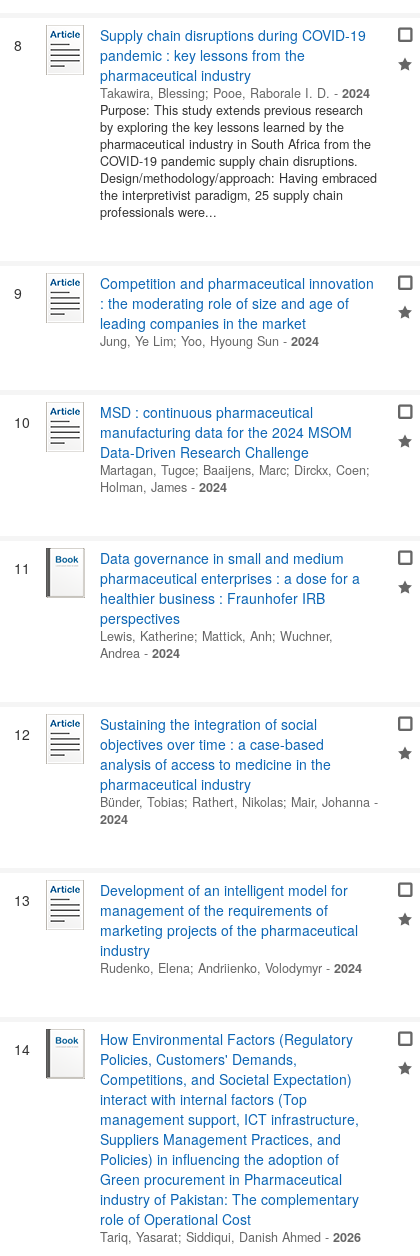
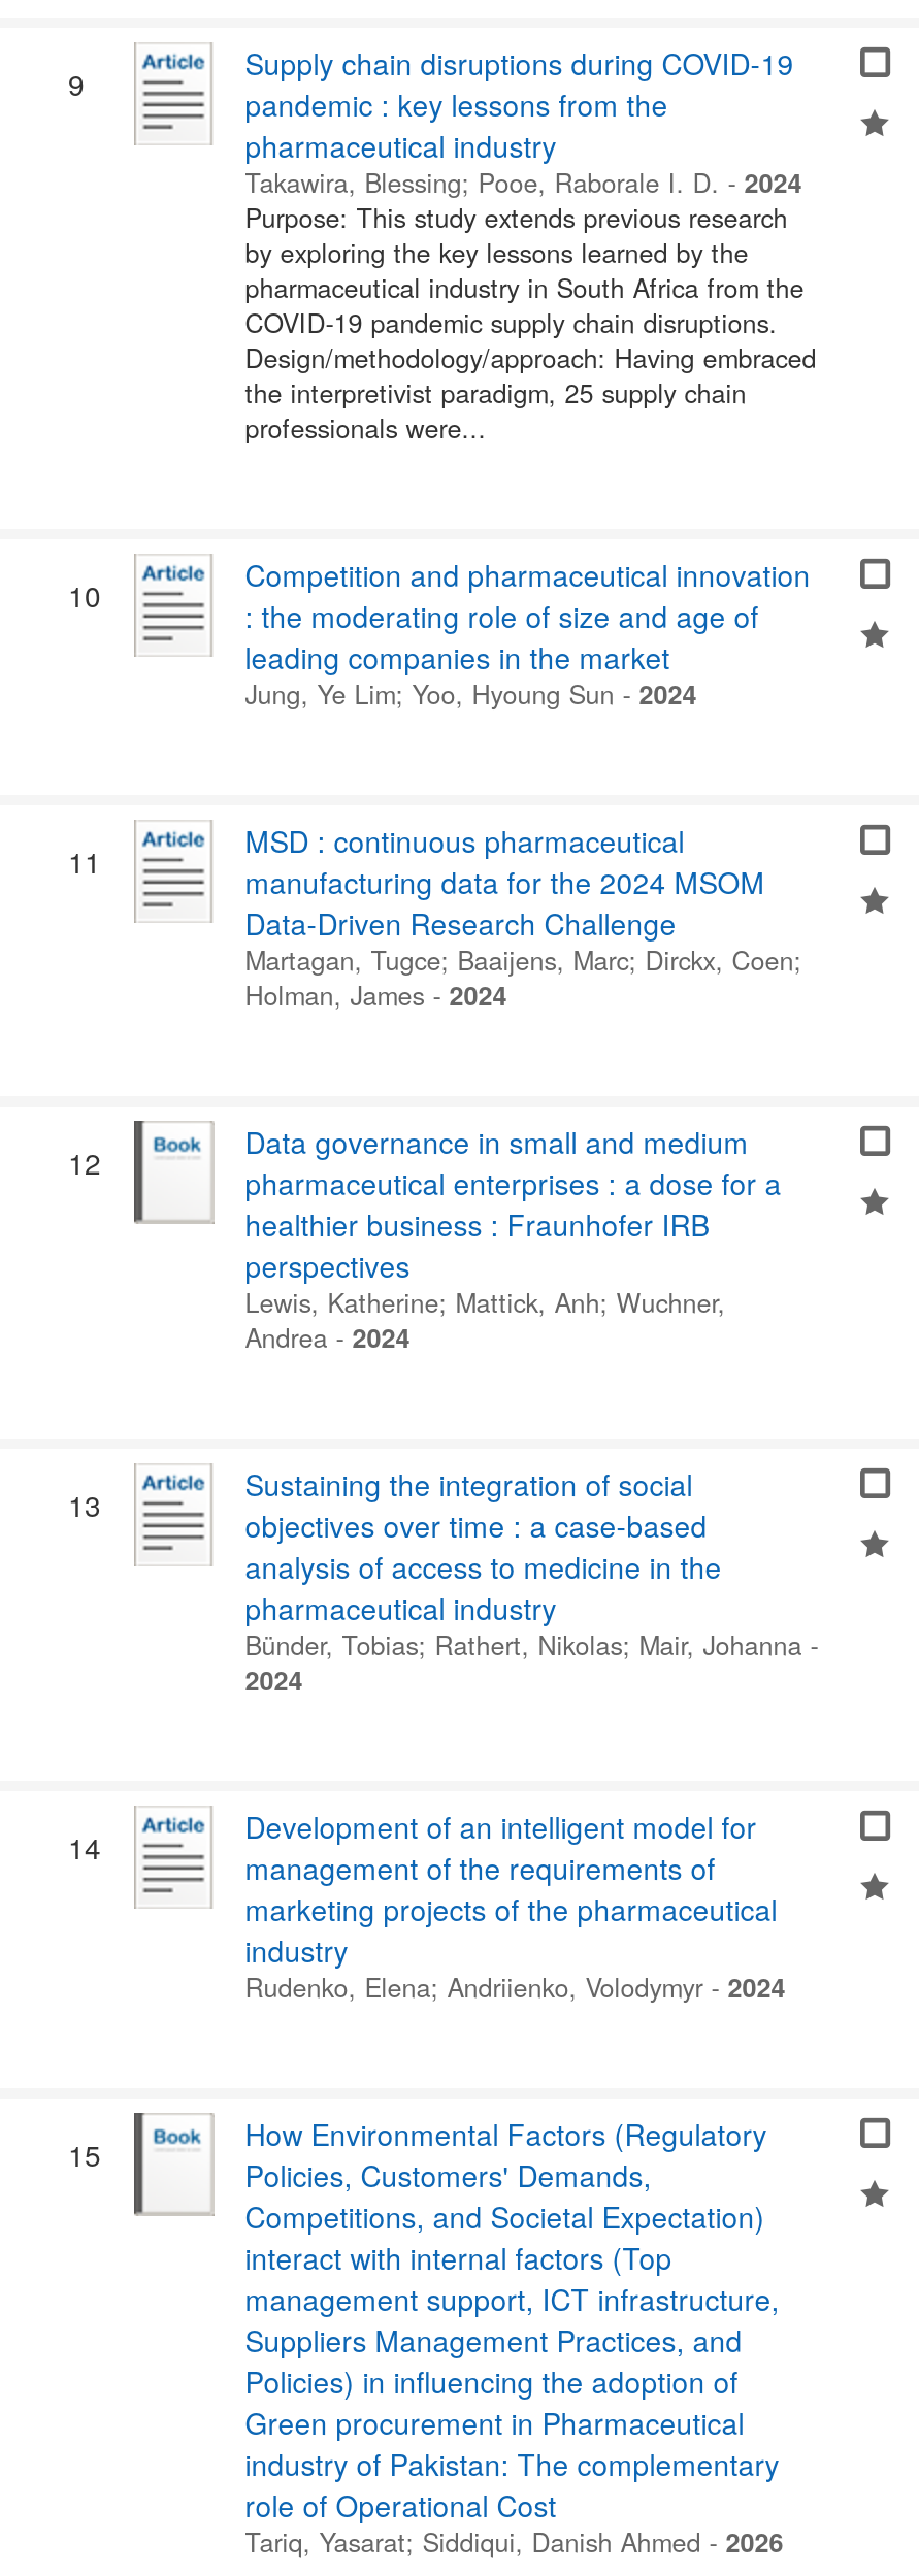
- 8
+ 9

- 9
+ 10

- 10
+ 11

- 11
+ 12

- 12
+ 13

- 13
+ 14

- 14
+ 15
